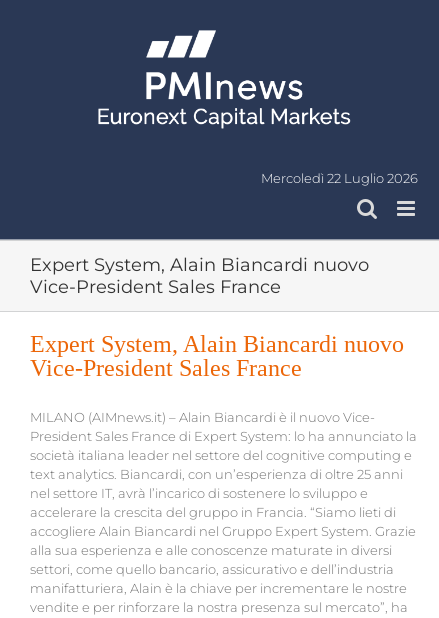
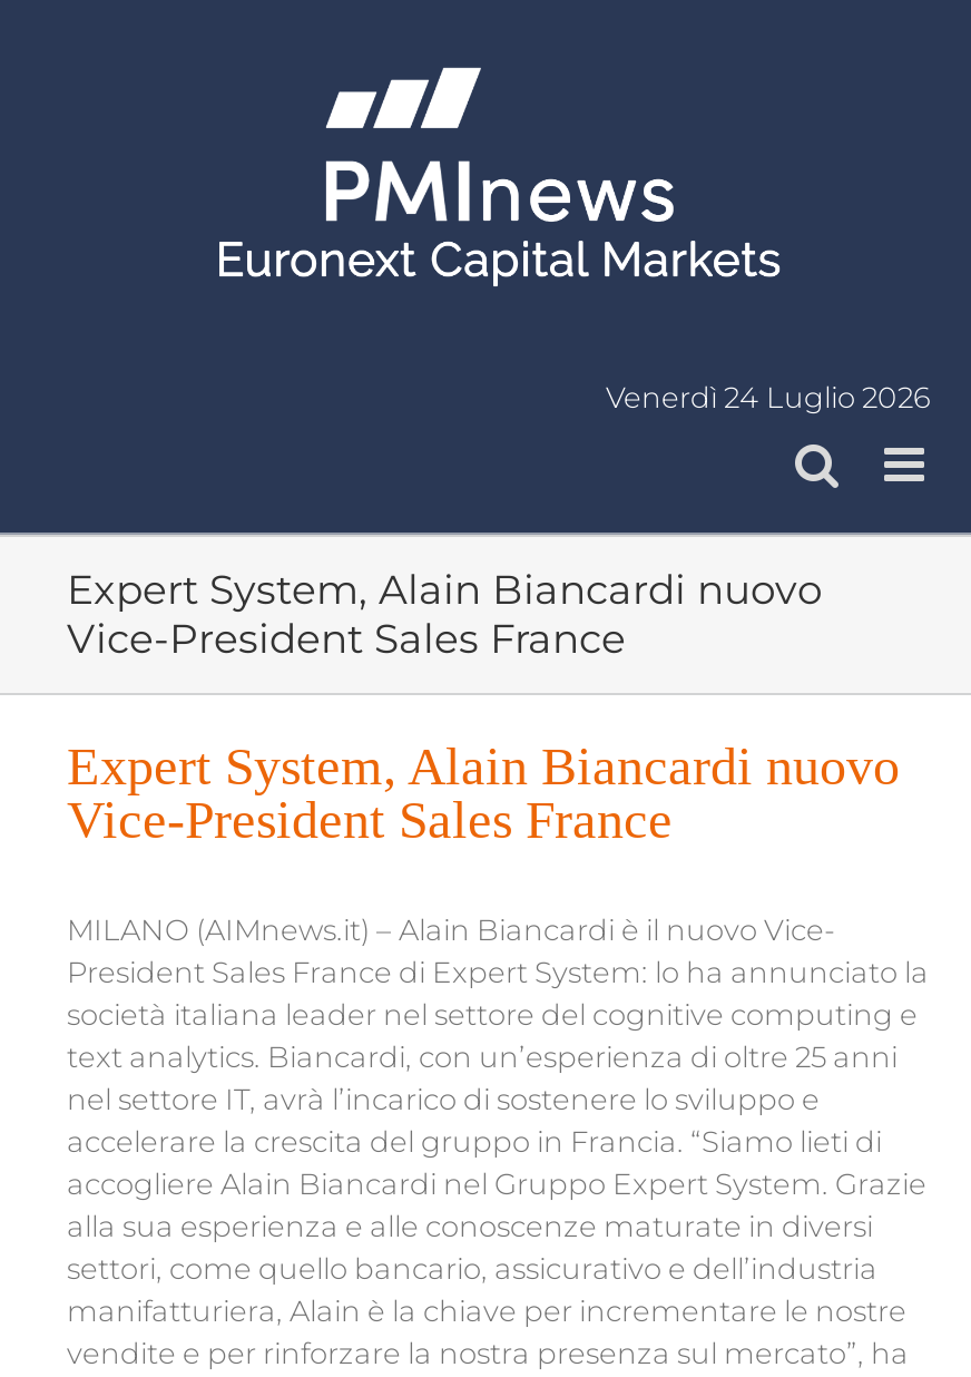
- Mercoledì 22 Luglio 2026
+ Venerdì 24 Luglio 2026
